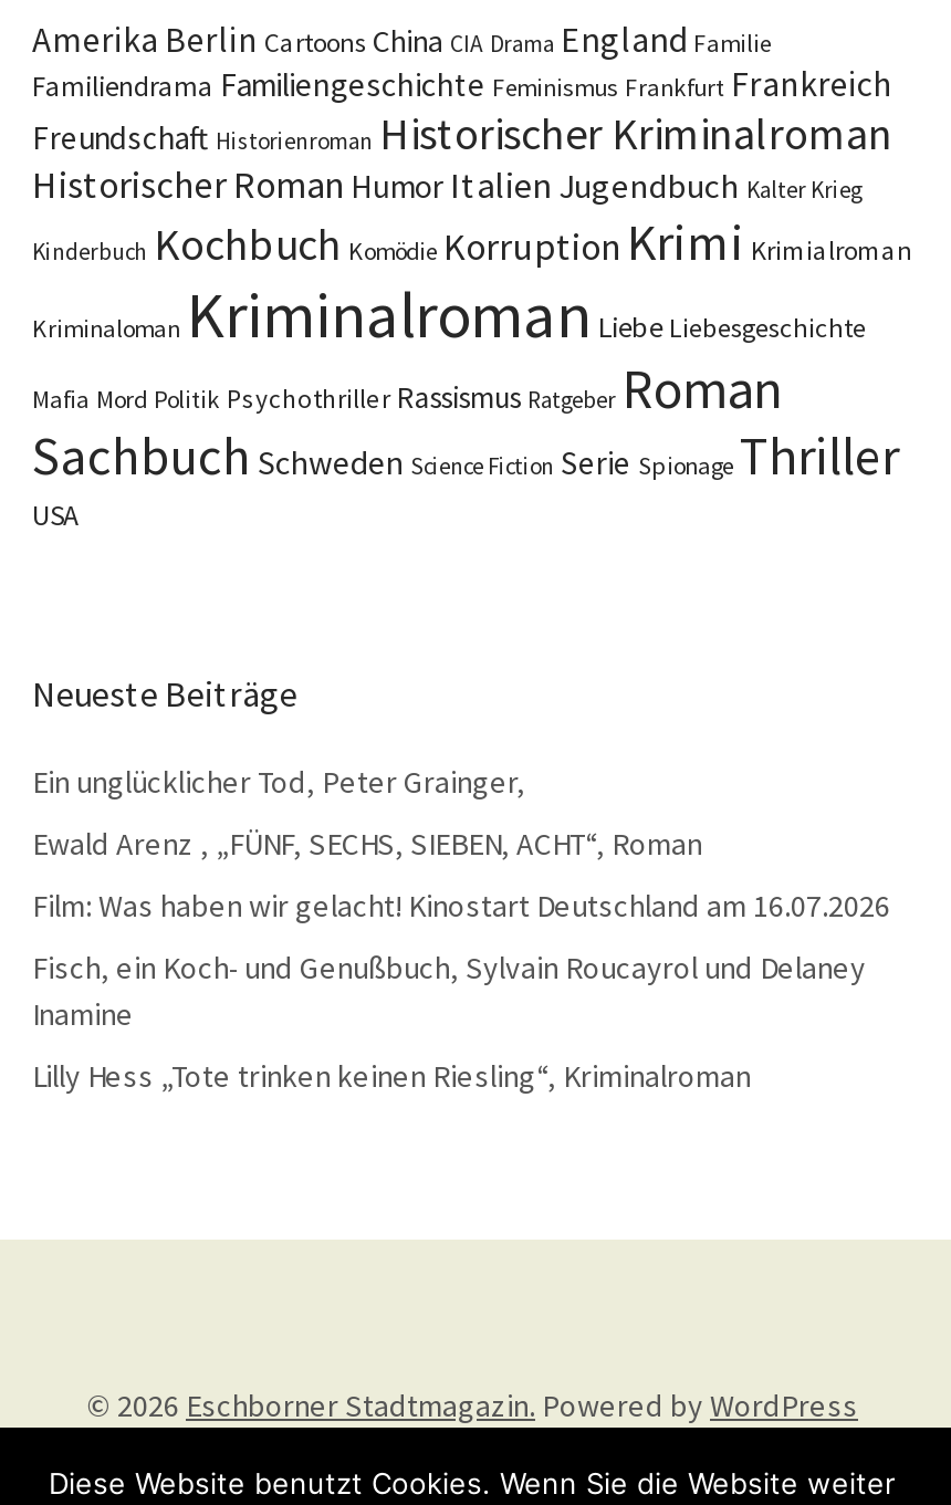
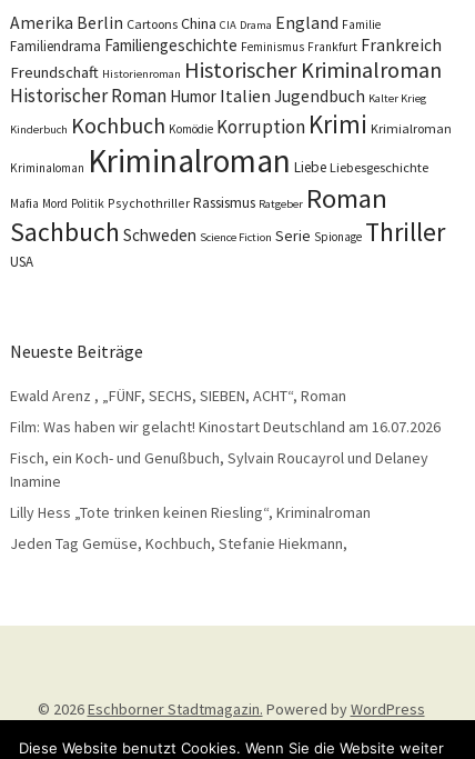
- Ein unglücklicher Tod, Peter Grainger,

moved up: Ewald Arenz , „FÜNF, SECHS, SIEBEN, ACHT“, Roman | Film: Was haben wir gelacht! Kinostart Deutschland am 16.07.2026 | Fisch, ein Koch- und Genußbuch, Sylvain Roucayrol und Delaney | Inamine | Lilly Hess „Tote trinken keinen Riesling“, Kriminalroman

+ Jeden Tag Gemüse, Kochbuch, Stefanie Hiekmann,
